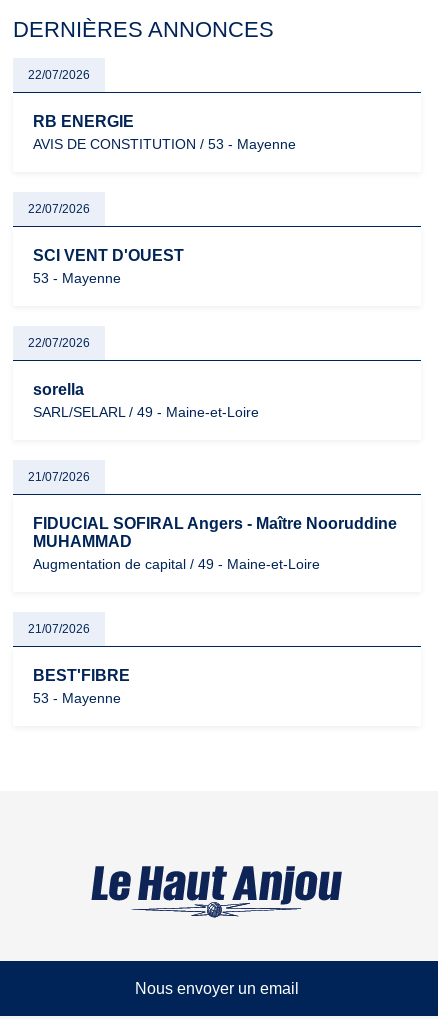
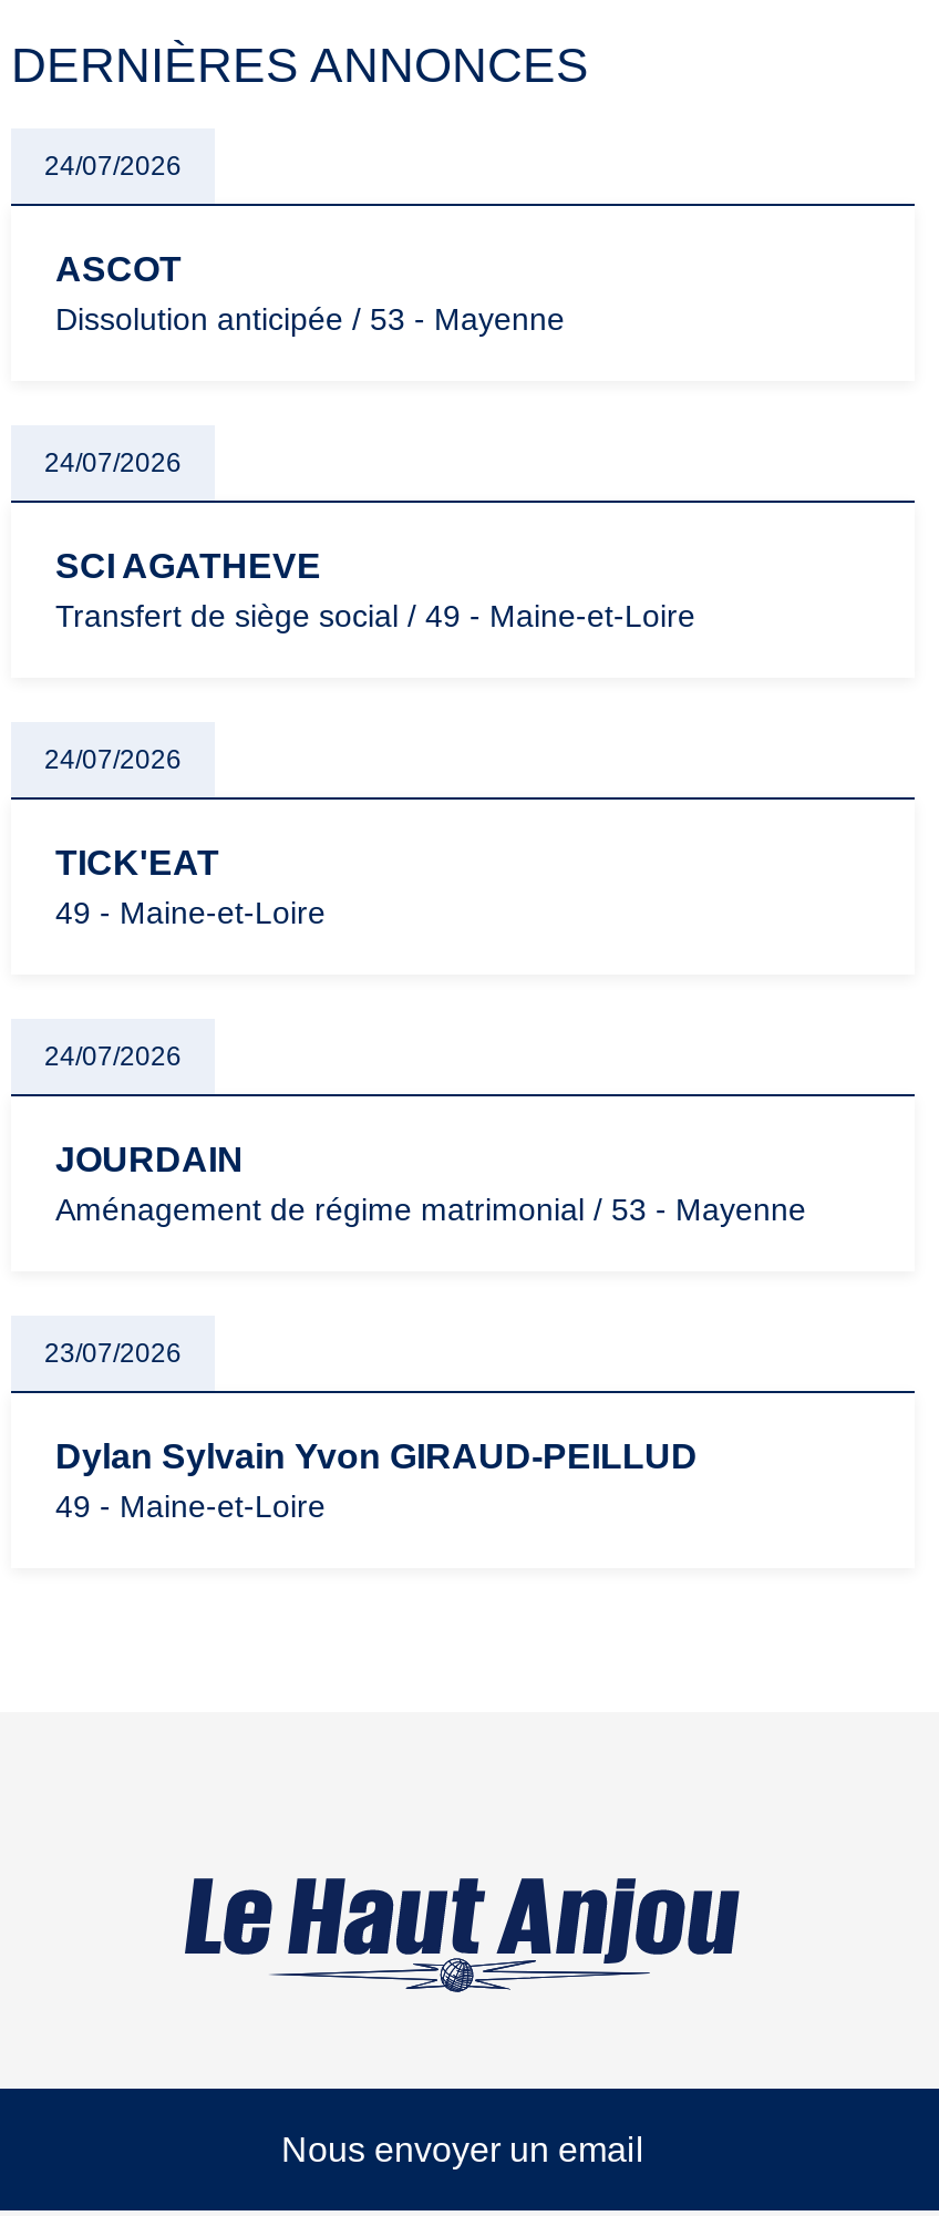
- 22/07/2026
+ 24/07/2026

- RB ENERGIE
- AVIS DE CONSTITUTION / 53 - Mayenne
+ ASCOT
+ Dissolution anticipée / 53 - Mayenne

- 22/07/2026
+ 24/07/2026

- SCI VENT D'OUEST
- 53 - Mayenne
+ SCI AGATHEVE
+ Transfert de siège social / 49 - Maine-et-Loire

- 22/07/2026
+ 24/07/2026

- sorella
- SARL/SELARL / 49 - Maine-et-Loire
+ TICK'EAT
+ 49 - Maine-et-Loire

- 21/07/2026
+ 24/07/2026

- FIDUCIAL SOFIRAL Angers - Maître Nooruddine
- MUHAMMAD
- Augmentation de capital / 49 - Maine-et-Loire
+ JOURDAIN
+ Aménagement de régime matrimonial / 53 - Mayenne

- 21/07/2026
+ 23/07/2026

- BEST'FIBRE
- 53 - Mayenne
+ Dylan Sylvain Yvon GIRAUD-PEILLUD
+ 49 - Maine-et-Loire
